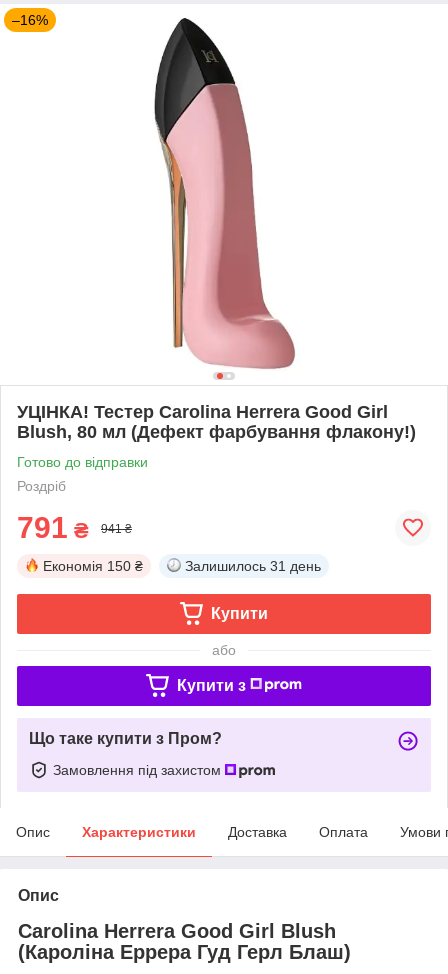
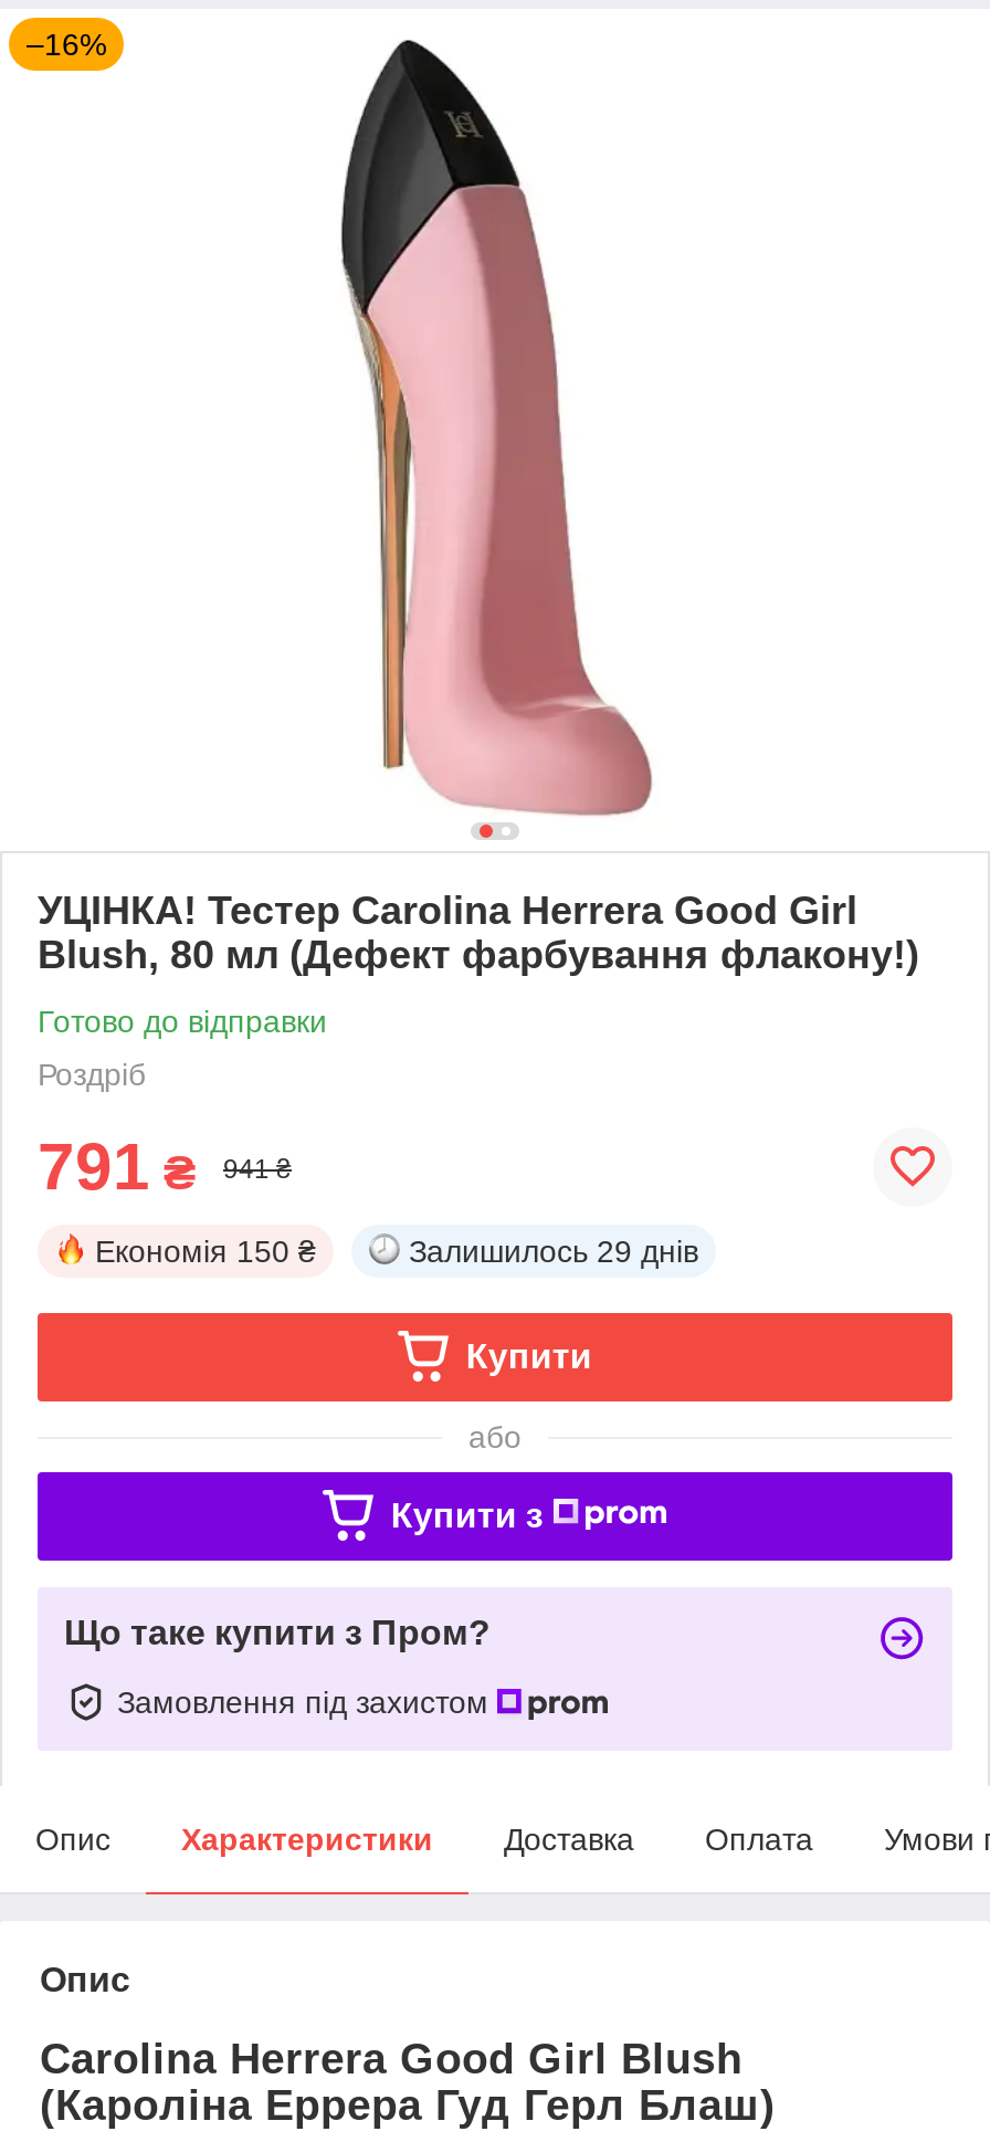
- Залишилось 31 день
+ Залишилось 29 днів
